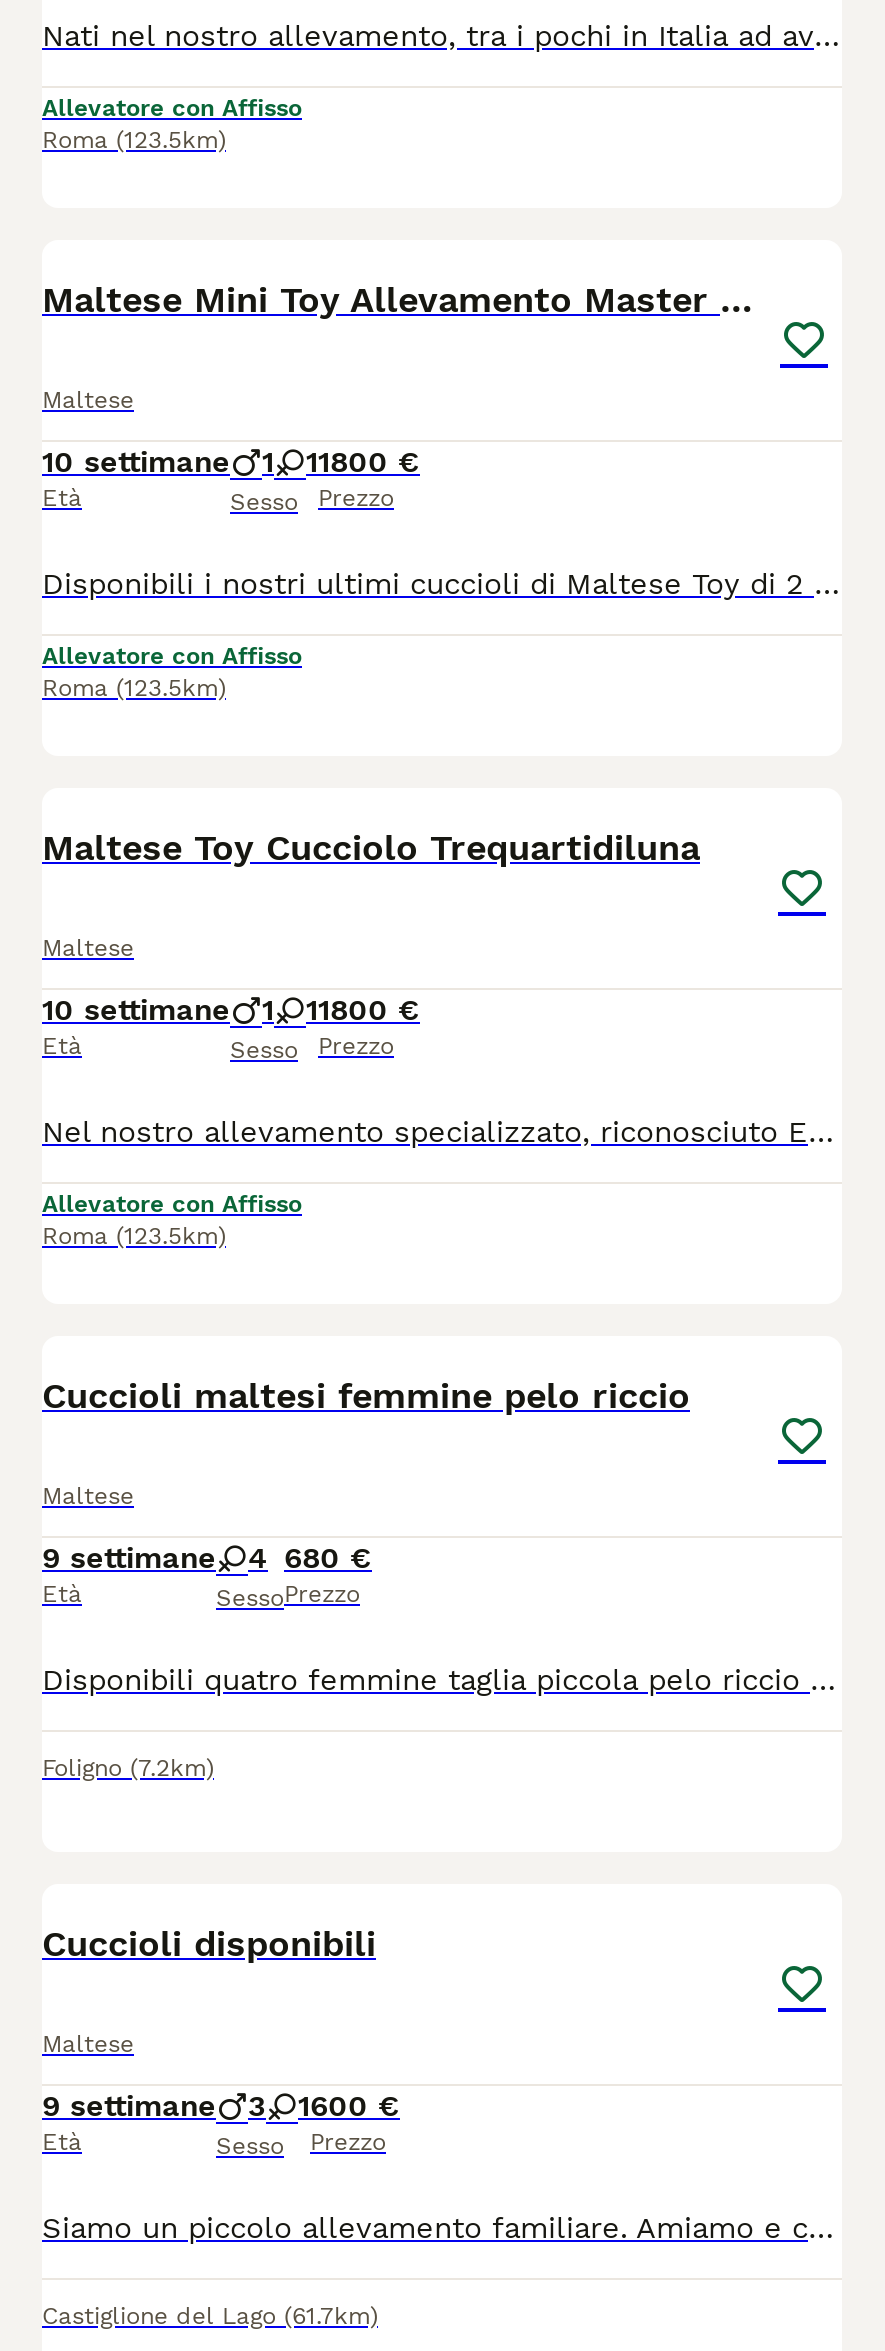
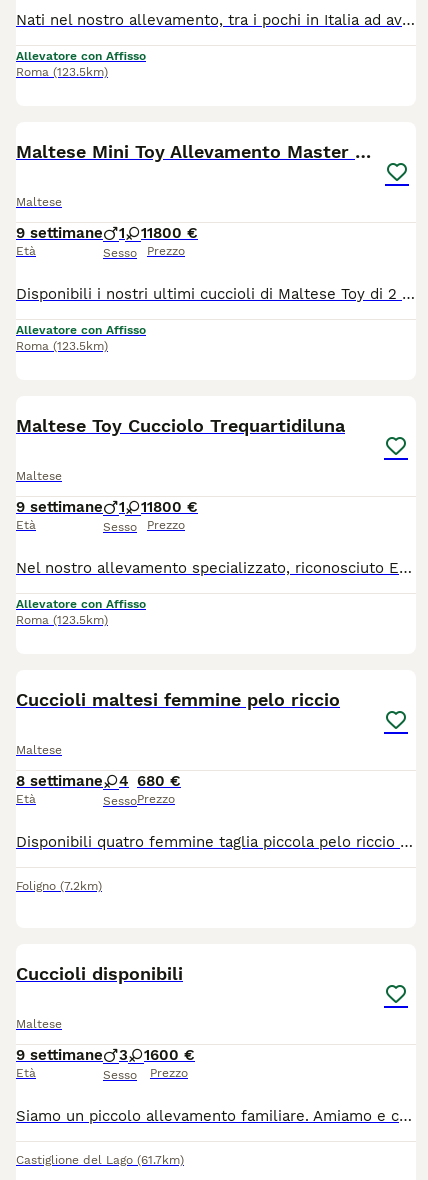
- 10 settimane
+ 9 settimane

- 10 settimane
+ 9 settimane

- 9 settimane 4 680 €
+ 8 settimane 4 680 €
